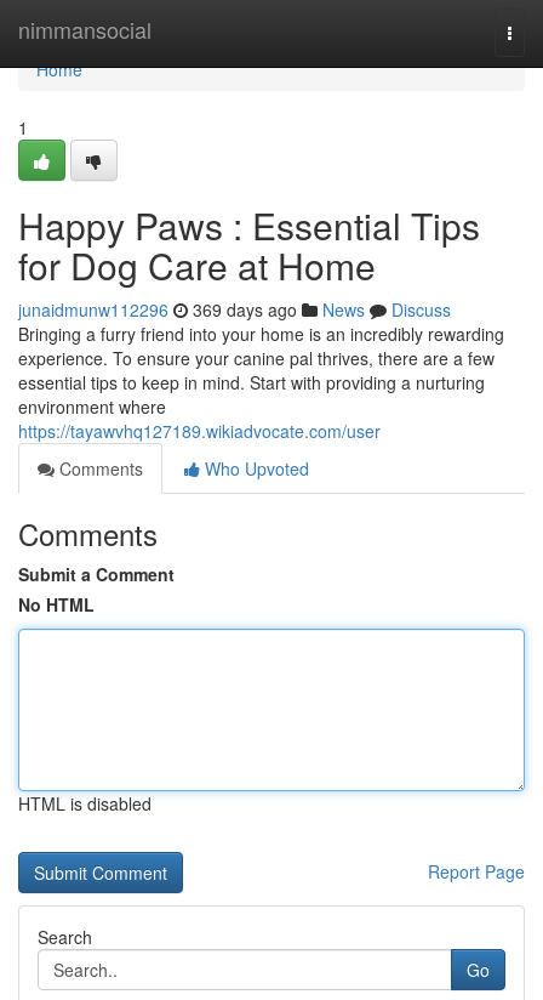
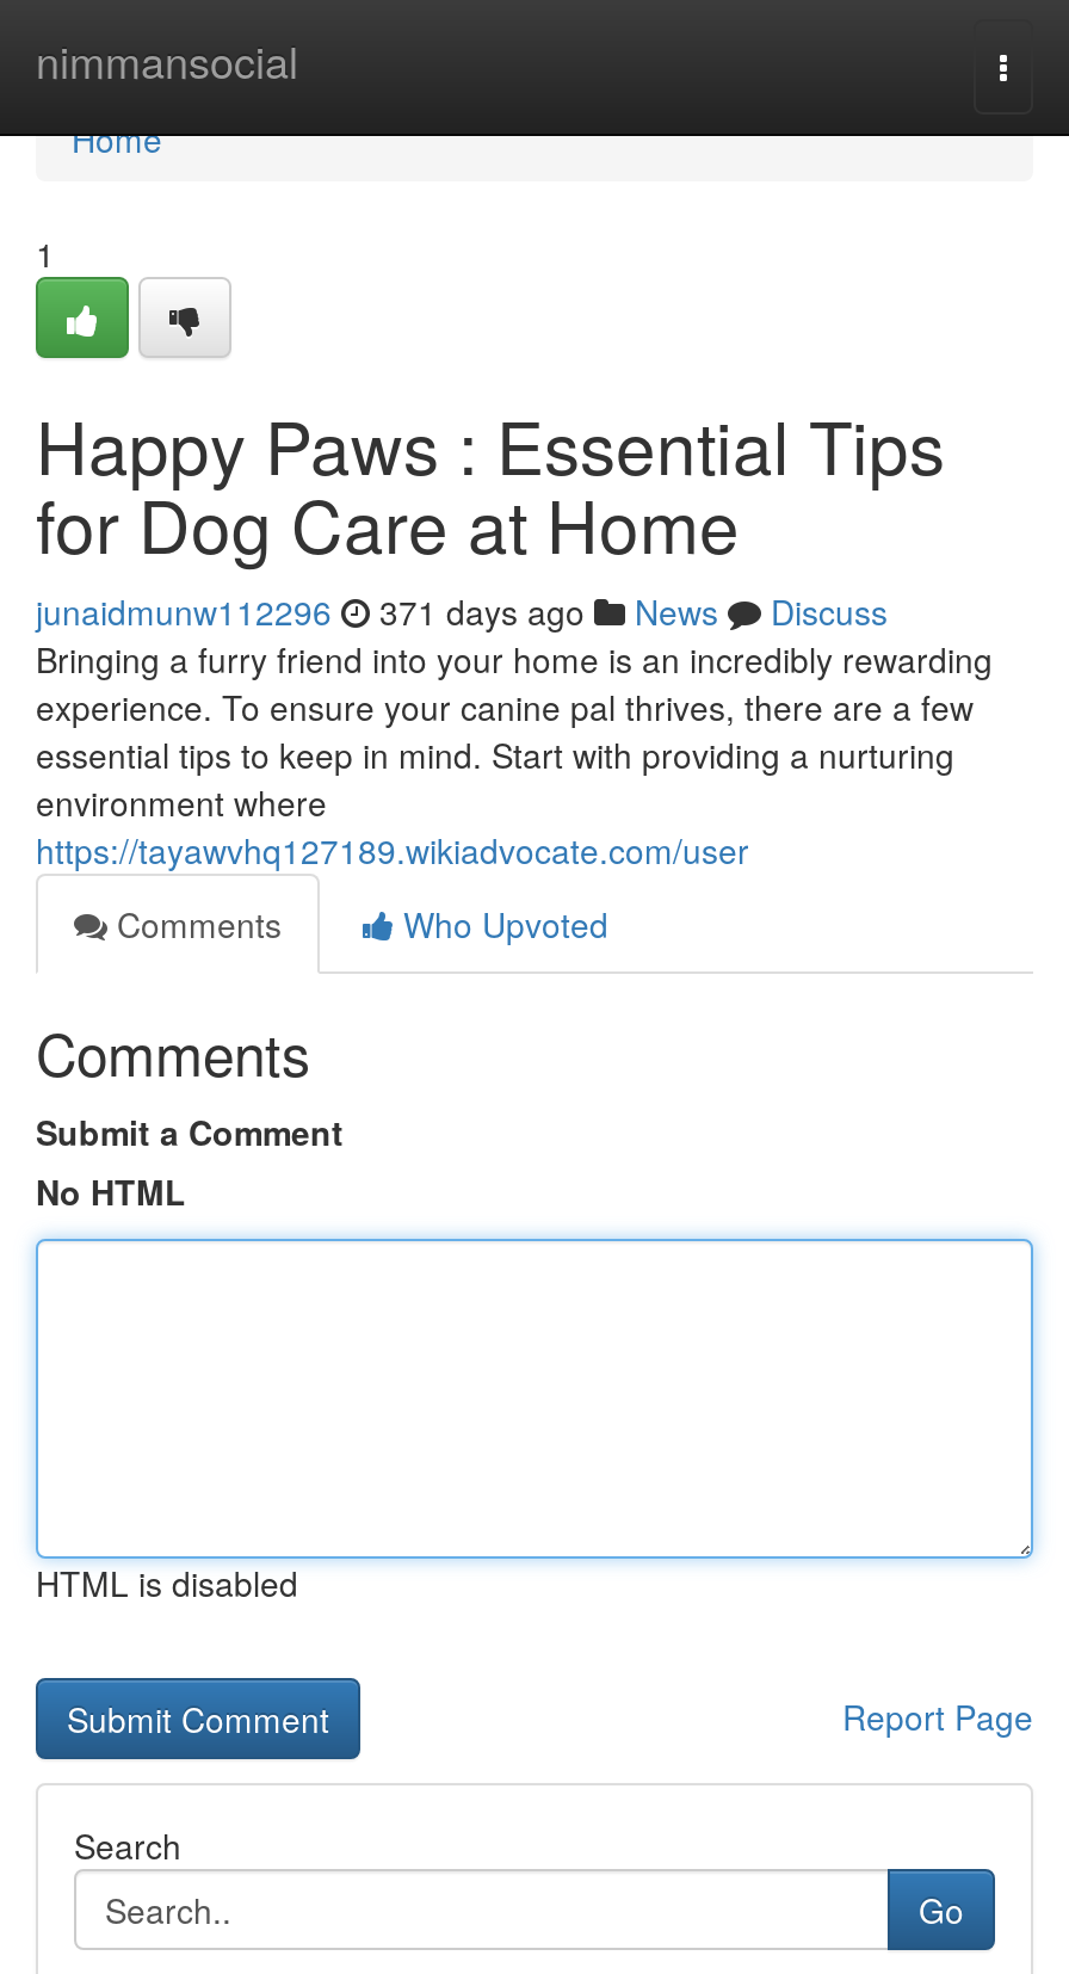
- junaidmunw112296 369 days ago News Discuss
+ junaidmunw112296 371 days ago News Discuss
